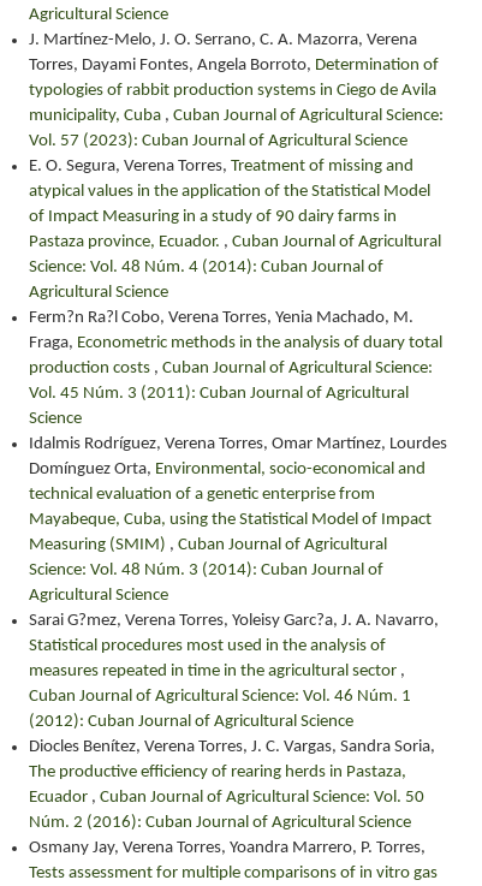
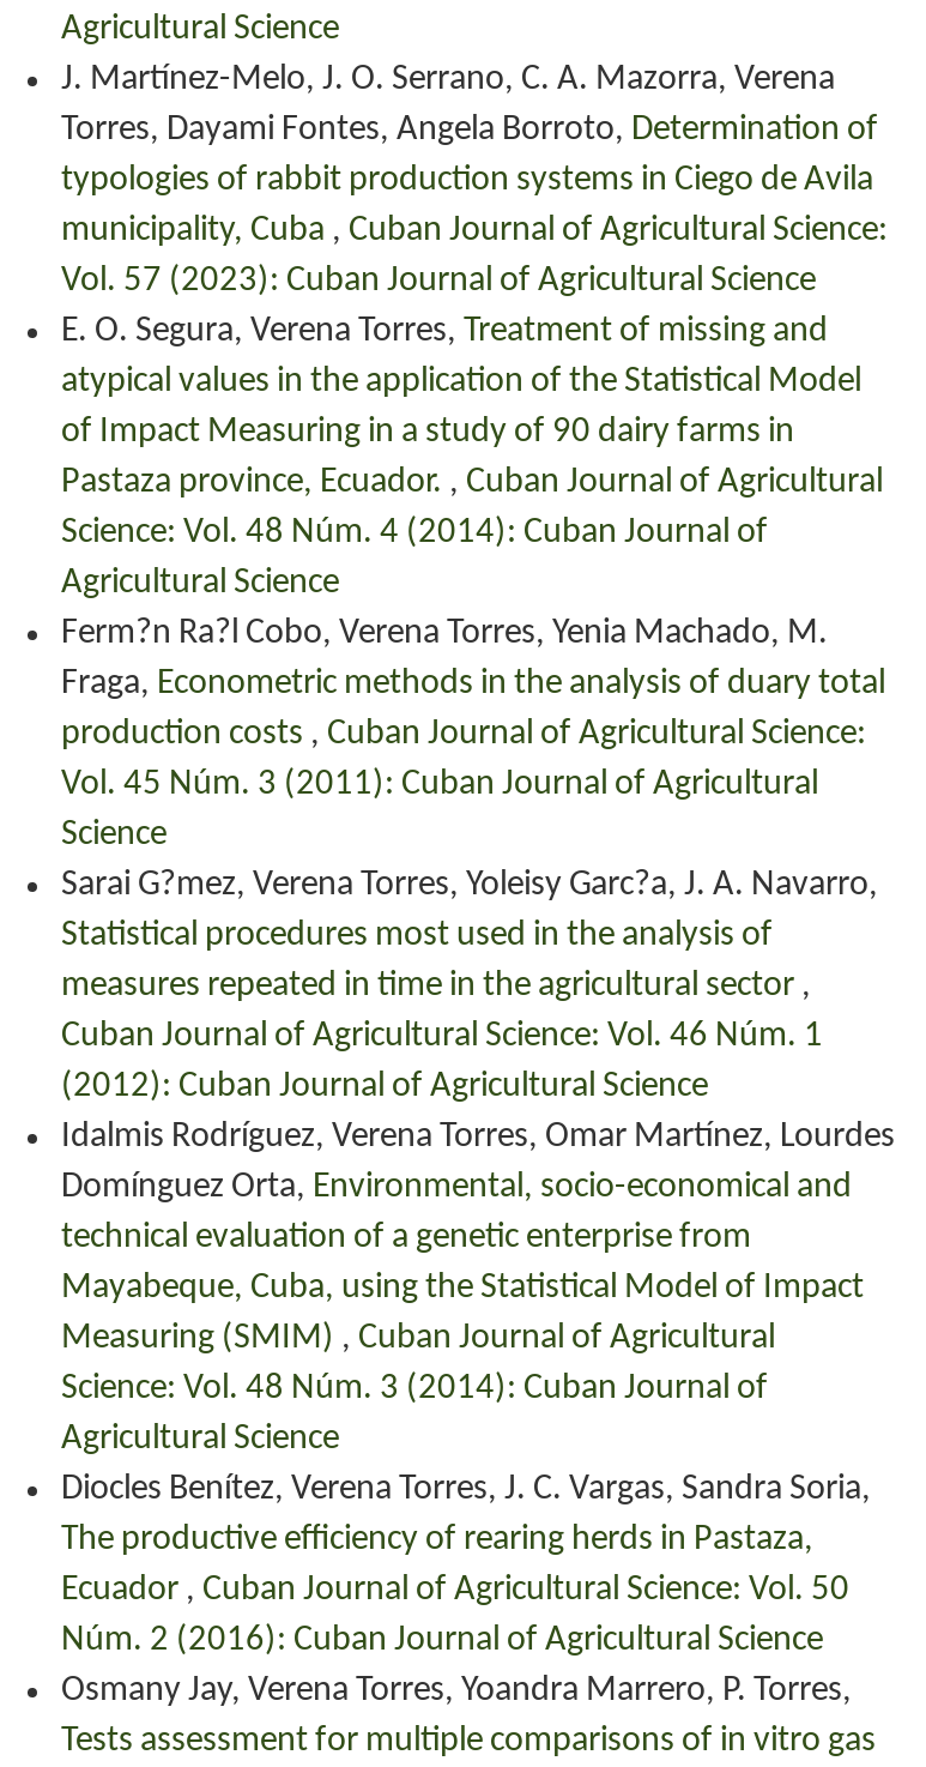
moved down: Idalmis Rodríguez, Verena Torres, Omar Martínez, Lourdes | Domínguez Orta, Environmental, socio-economical and | technical evaluation of a genetic enterprise from | Mayabeque, Cuba, using the Statistical Model of Impact | Measuring (SMIM), Cuban Journal of Agricultural | Science: Vol. 48 Núm. 3 (2014): Cuban Journal of | Agricultural Science

moved up: Sarai G?mez, Verena Torres, Yoleisy Garc?a, J. A. Navarro, | Statistical procedures most used in the analysis of | measures repeated in time in the agricultural sector, | Cuban Journal of Agricultural Science: Vol. 46 Núm. 1 | (2012): Cuban Journal of Agricultural Science
